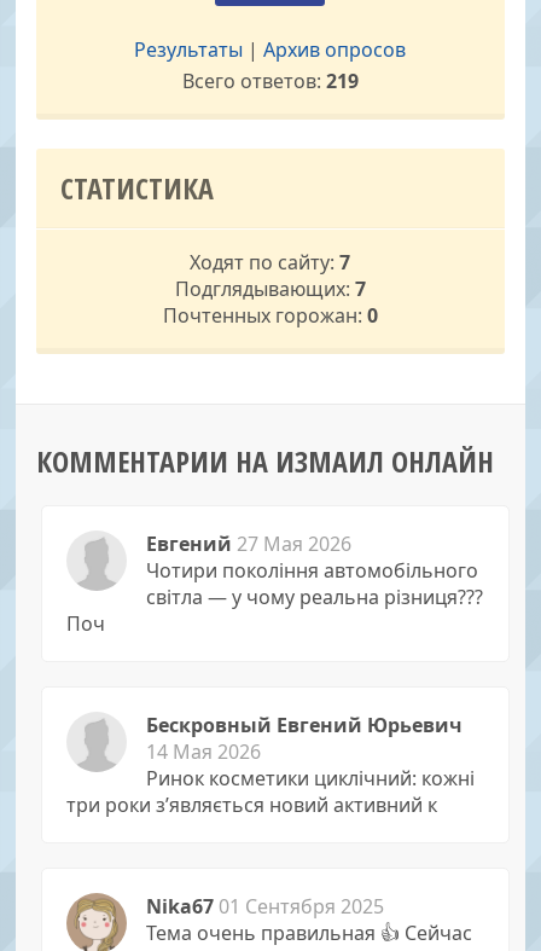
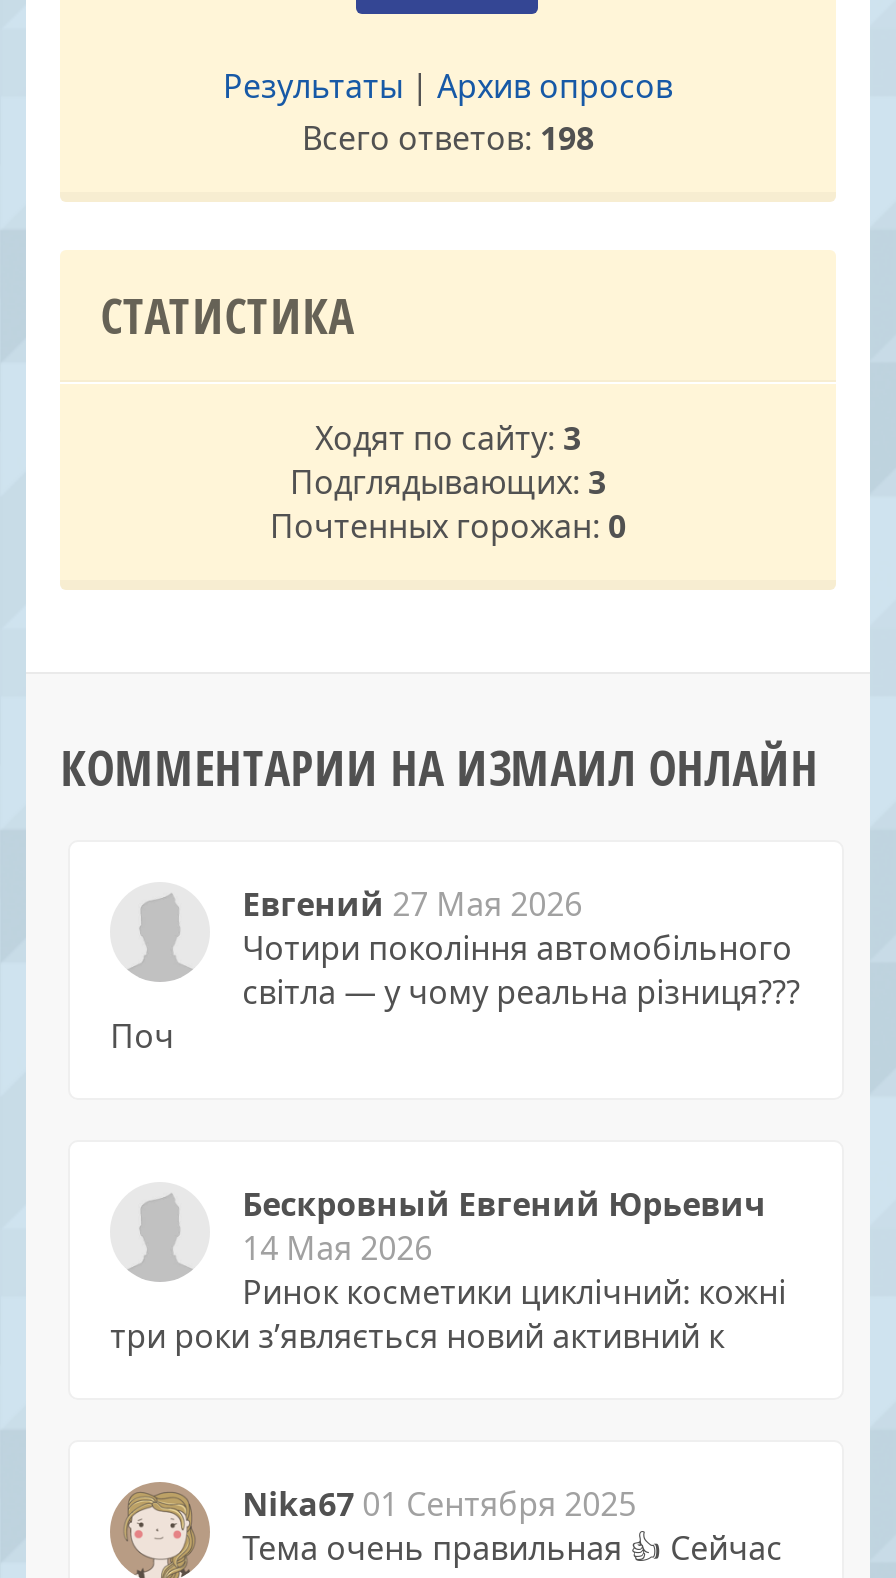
- Всего ответов: 219
+ Всего ответов: 198

- Ходят по сайту: 7
+ Ходят по сайту: 3

- Подглядывающих: 7
+ Подглядывающих: 3
